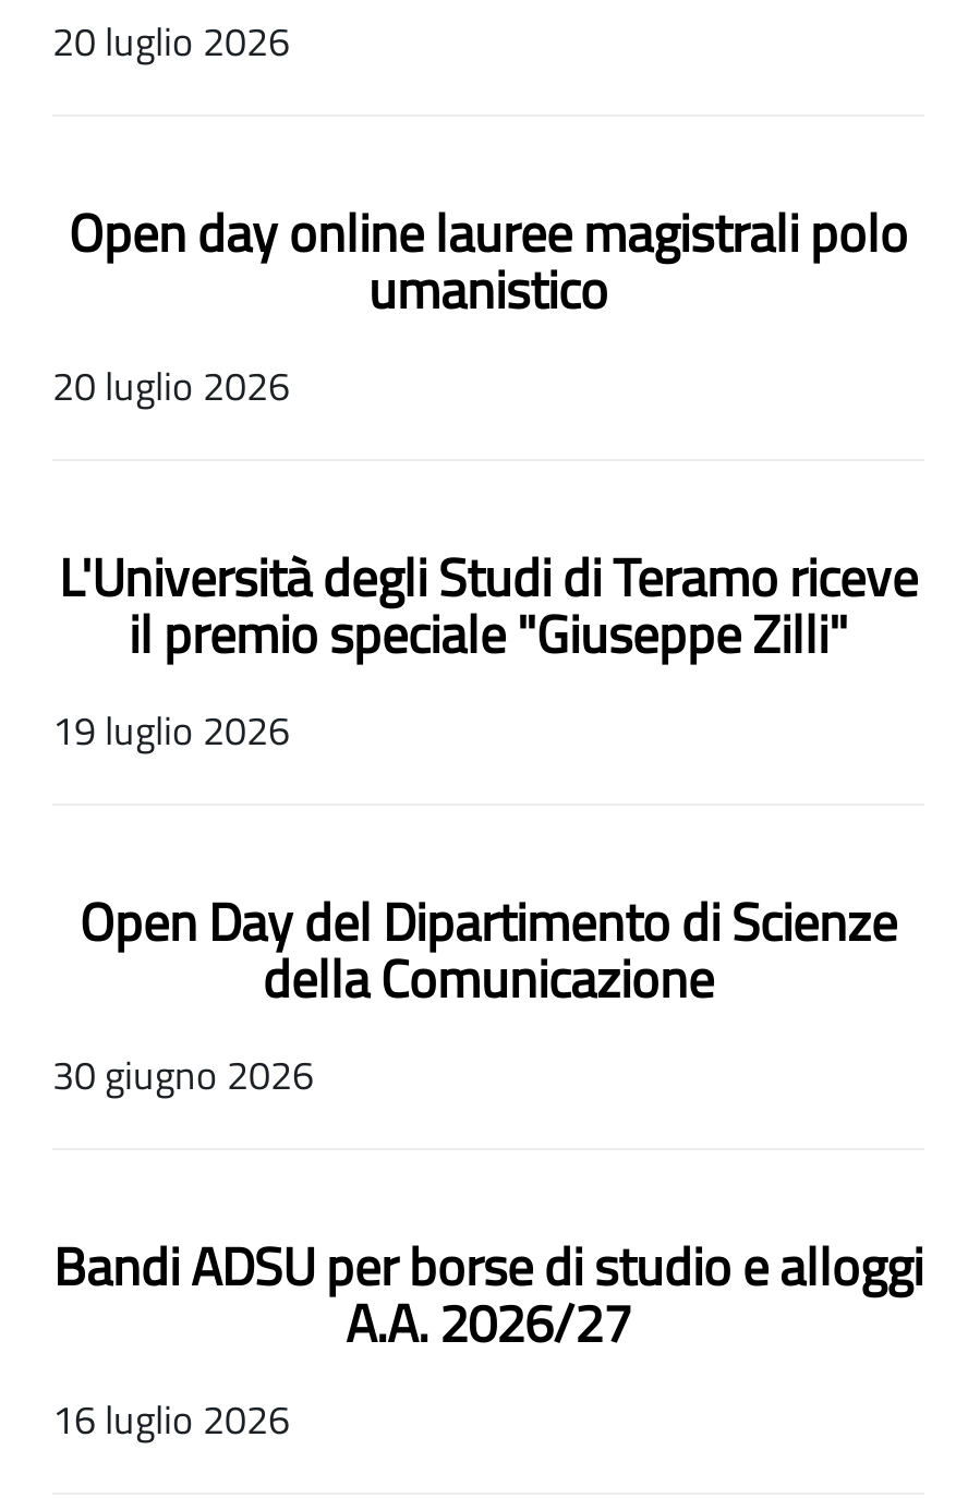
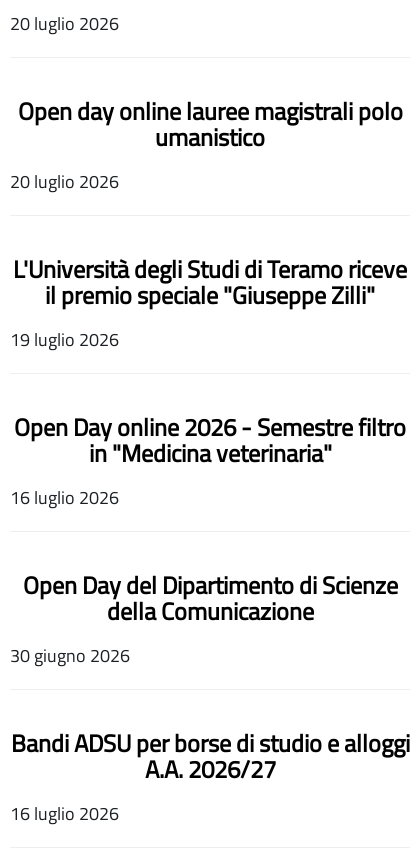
+ Open Day online 2026 - Semestre filtro
+ in "Medicina veterinaria"
+ 16 luglio 2026
